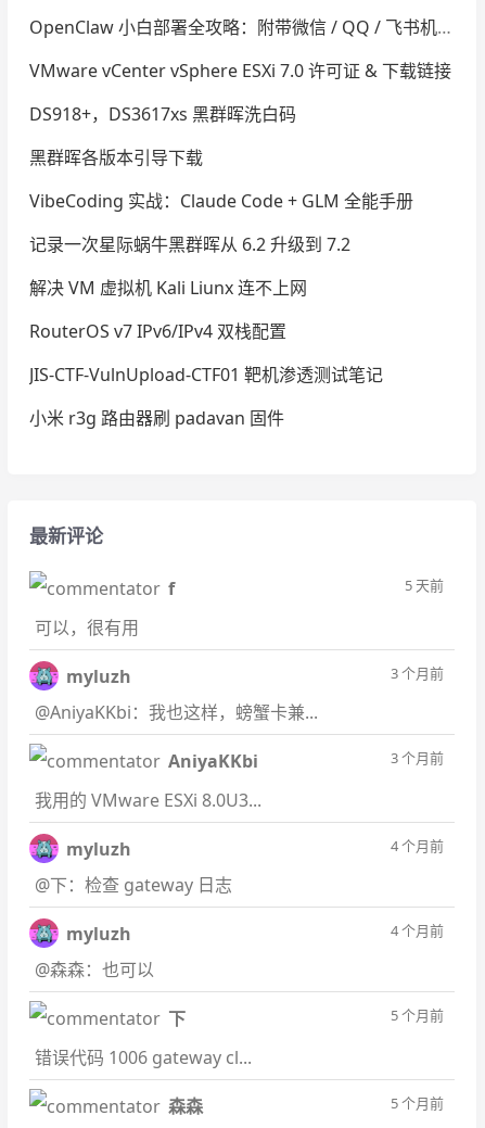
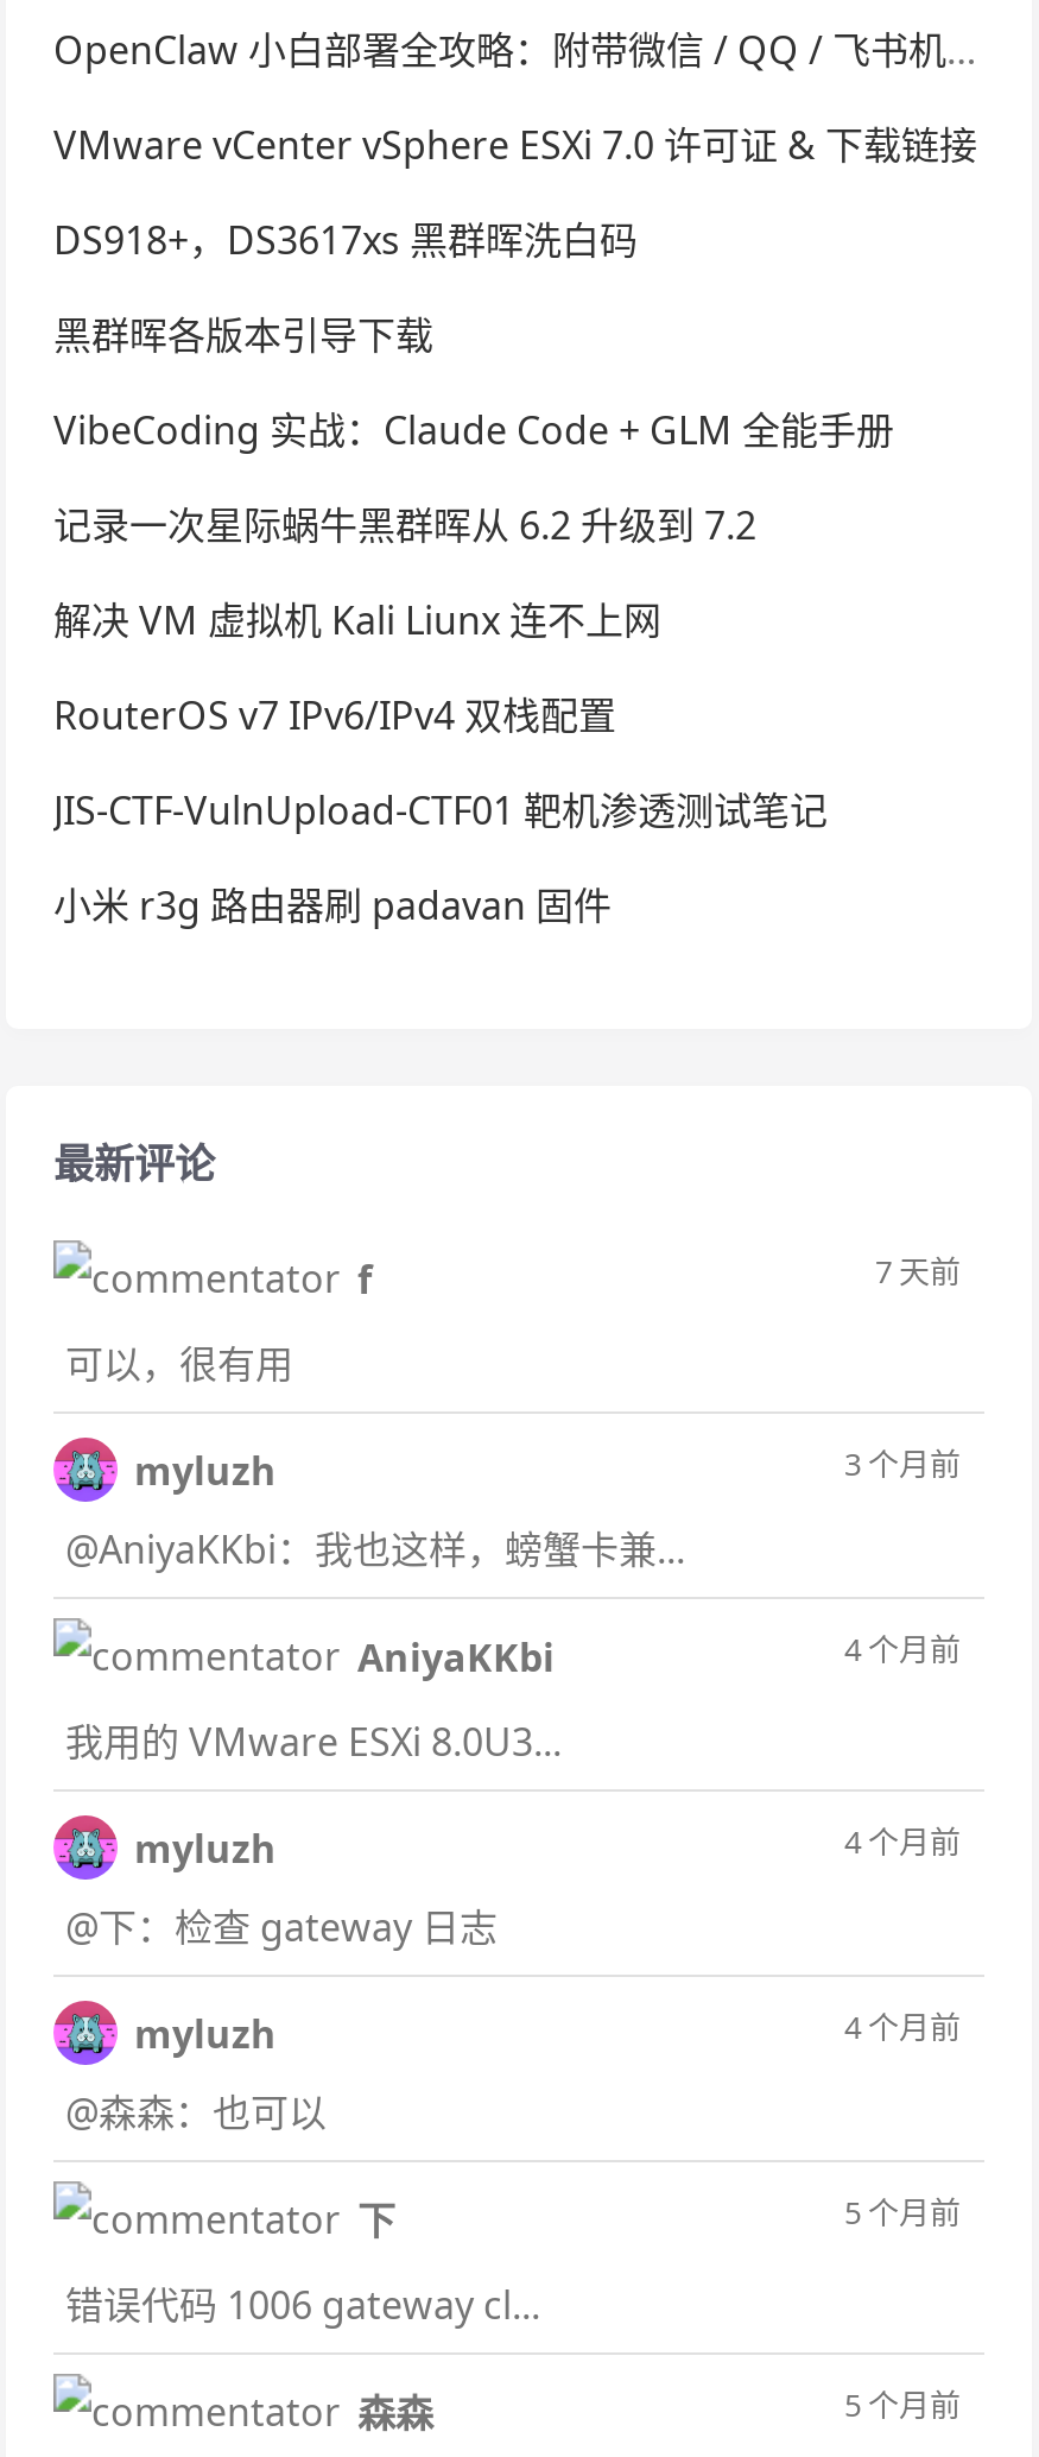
- 5 天前
+ 7 天前

- 3 个月前
+ 4 个月前
